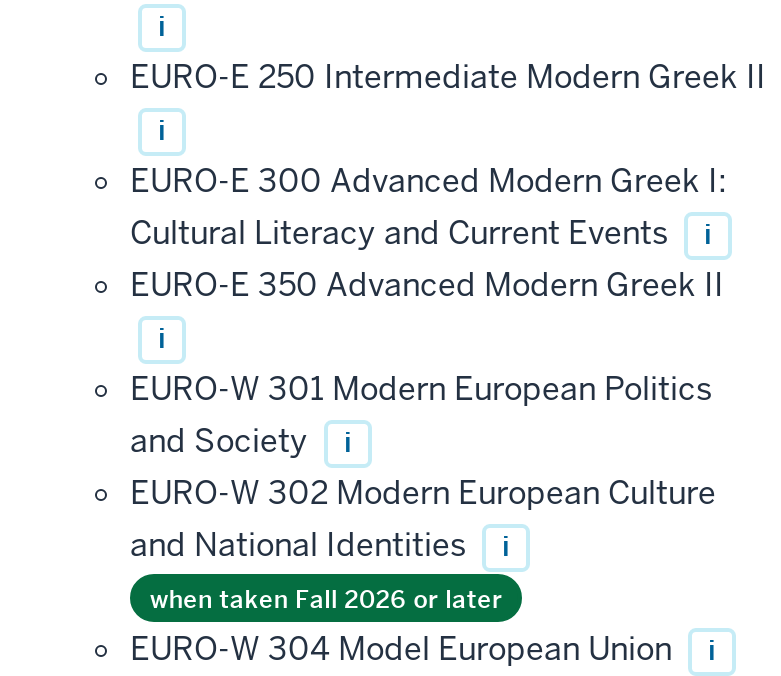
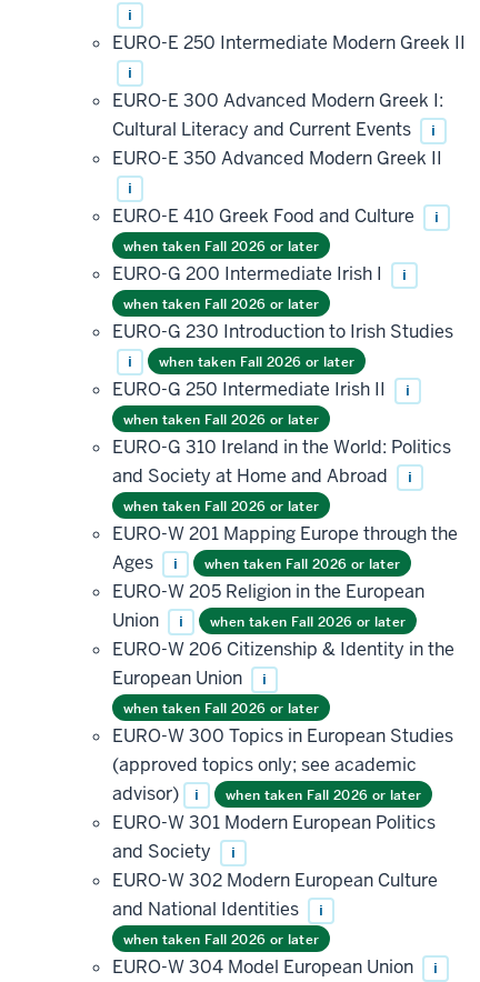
+ EURO-E 410 Greek Food and Culture
+ i
+ when taken Fall 2026 or later
+ EURO-G 200 Intermediate Irish I
+ i
+ when taken Fall 2026 or later
+ EURO-G 230 Introduction to Irish Studies
+ i
+ when taken Fall 2026 or later
+ EURO-G 250 Intermediate Irish II
+ i
+ when taken Fall 2026 or later
+ EURO-G 310 Ireland in the World: Politics
+ and Society at Home and Abroad
+ i
+ when taken Fall 2026 or later
+ EURO-W 201 Mapping Europe through the
+ Ages
+ i
+ when taken Fall 2026 or later
+ EURO-W 205 Religion in the European
+ Union
+ i
+ when taken Fall 2026 or later
+ EURO-W 206 Citizenship & Identity in the
+ European Union
+ i
+ when taken Fall 2026 or later
+ EURO-W 300 Topics in European Studies
+ (approved topics only; see academic
+ advisor)
+ i
+ when taken Fall 2026 or later
